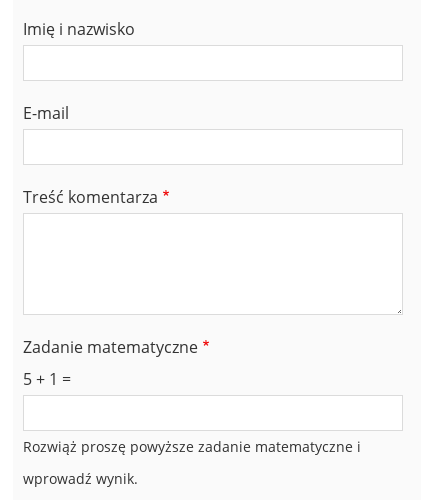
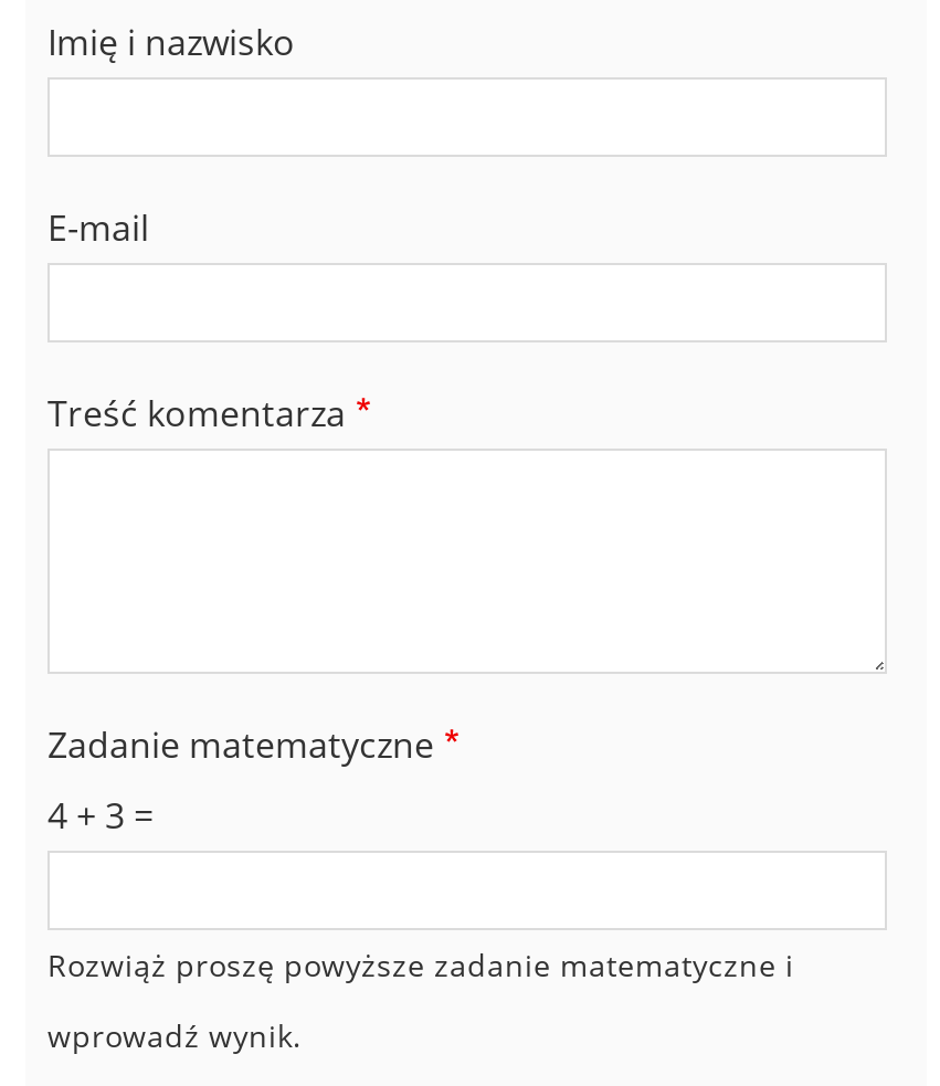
- 5 + 1 =
+ 4 + 3 =
